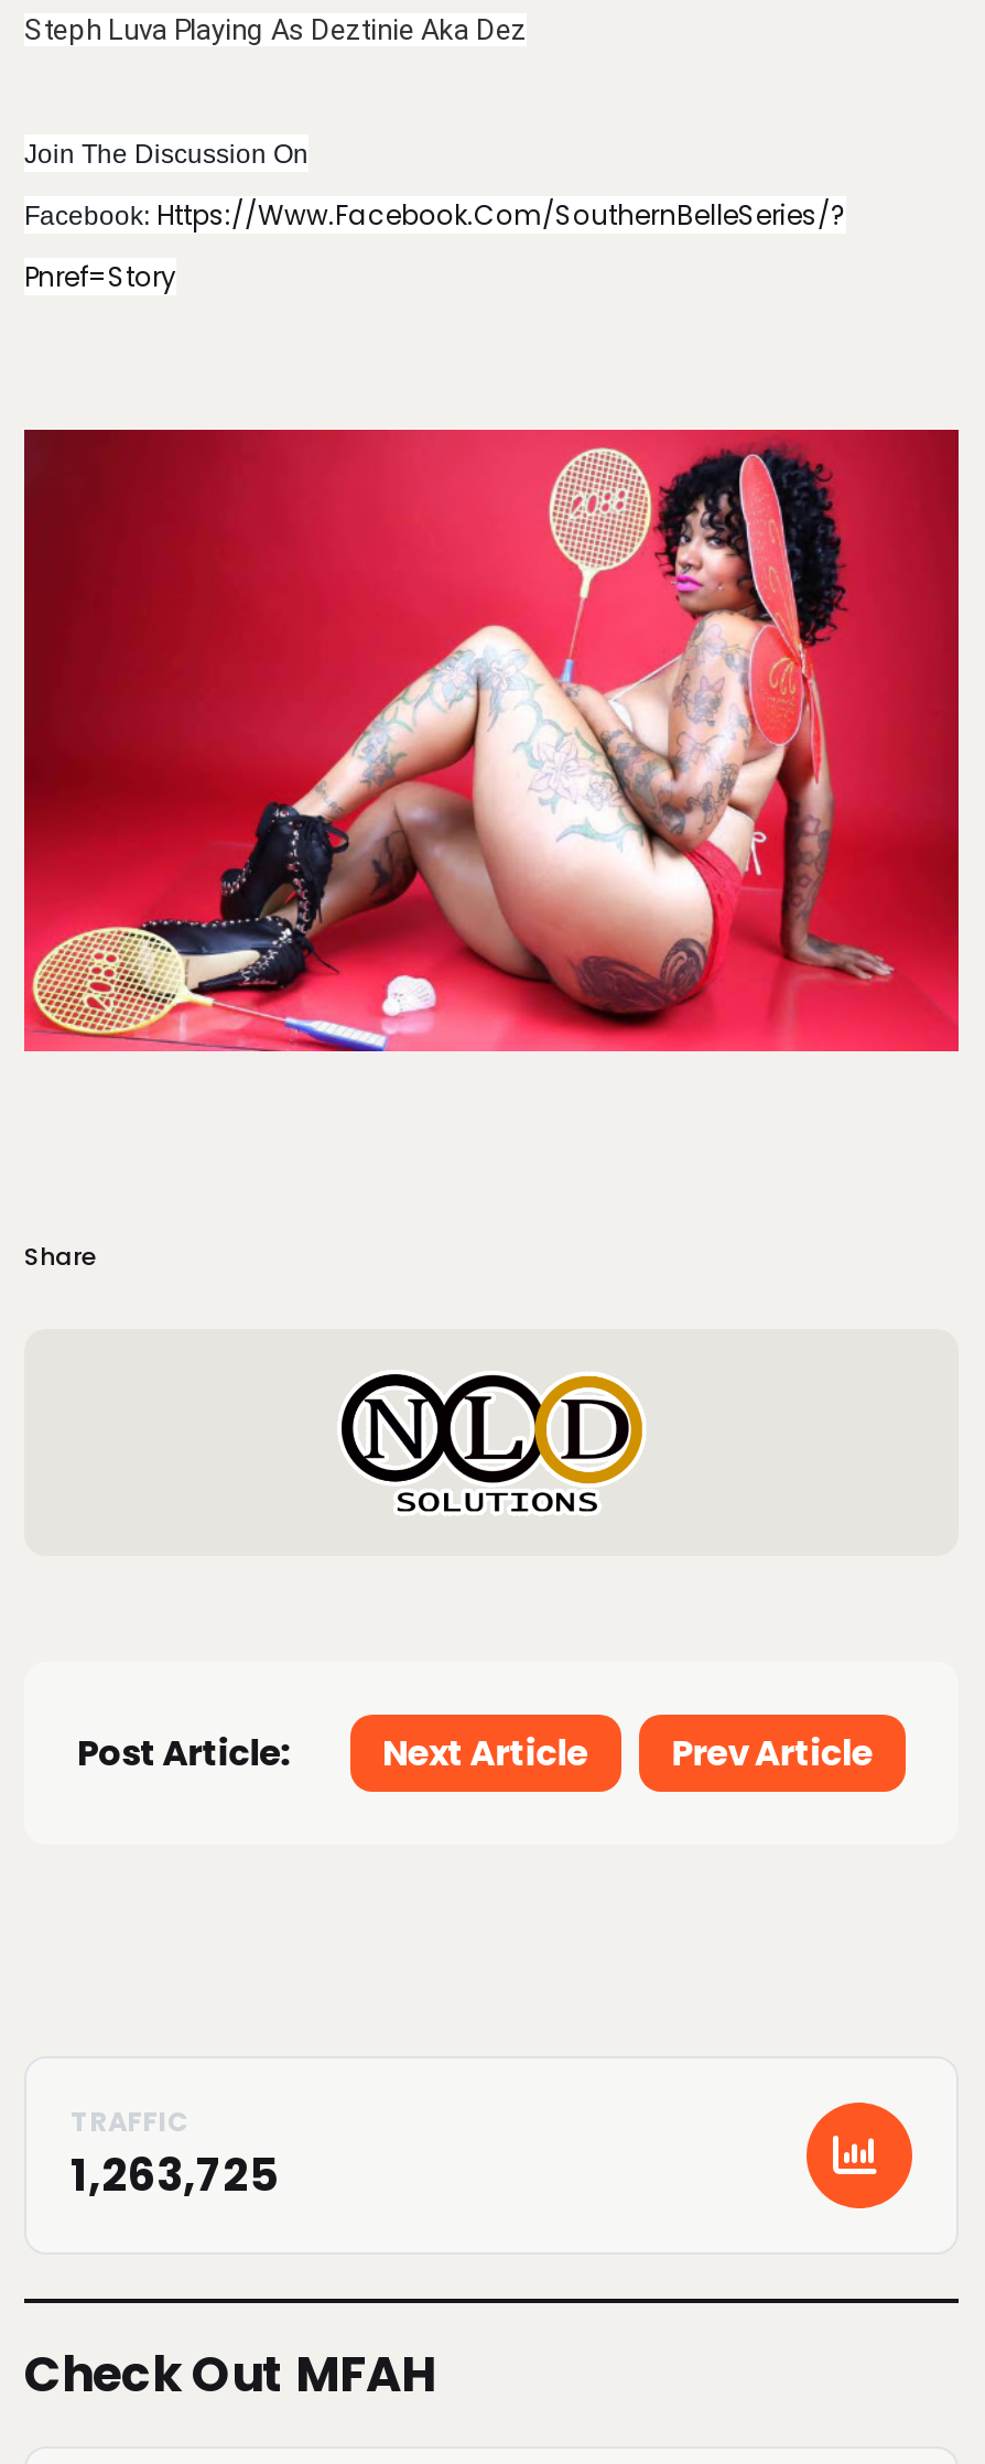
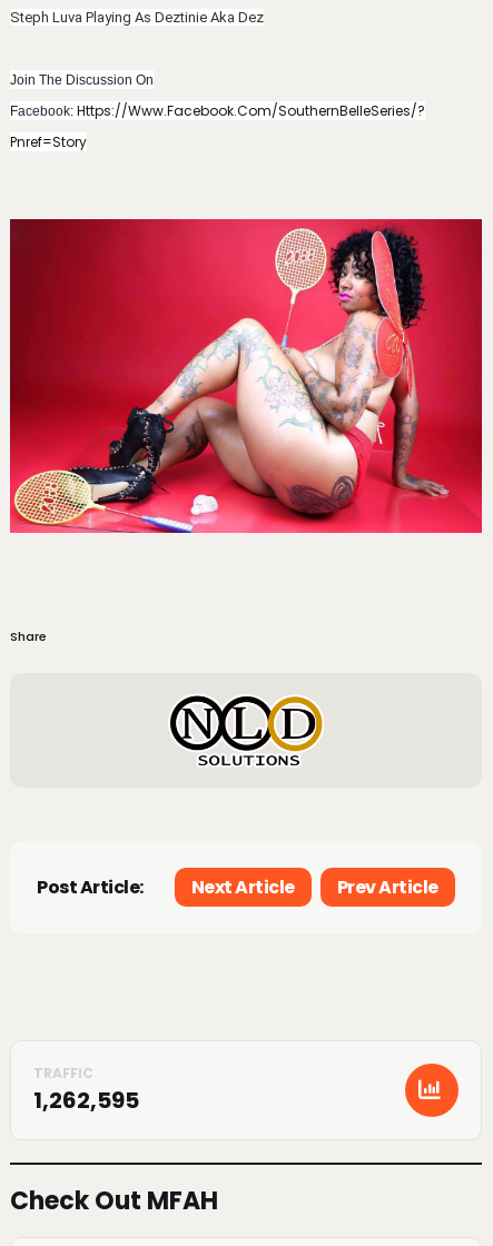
- 1,263,725
+ 1,262,595
